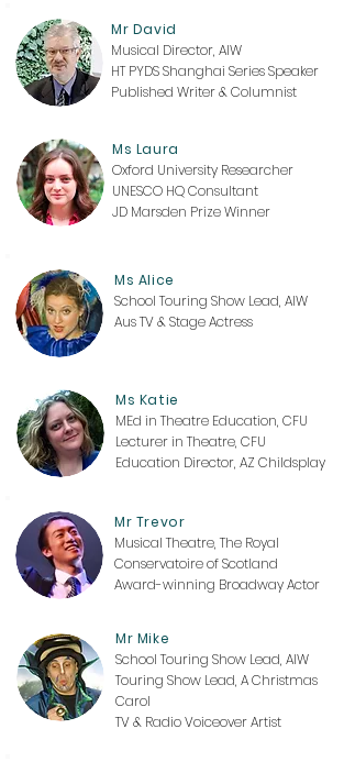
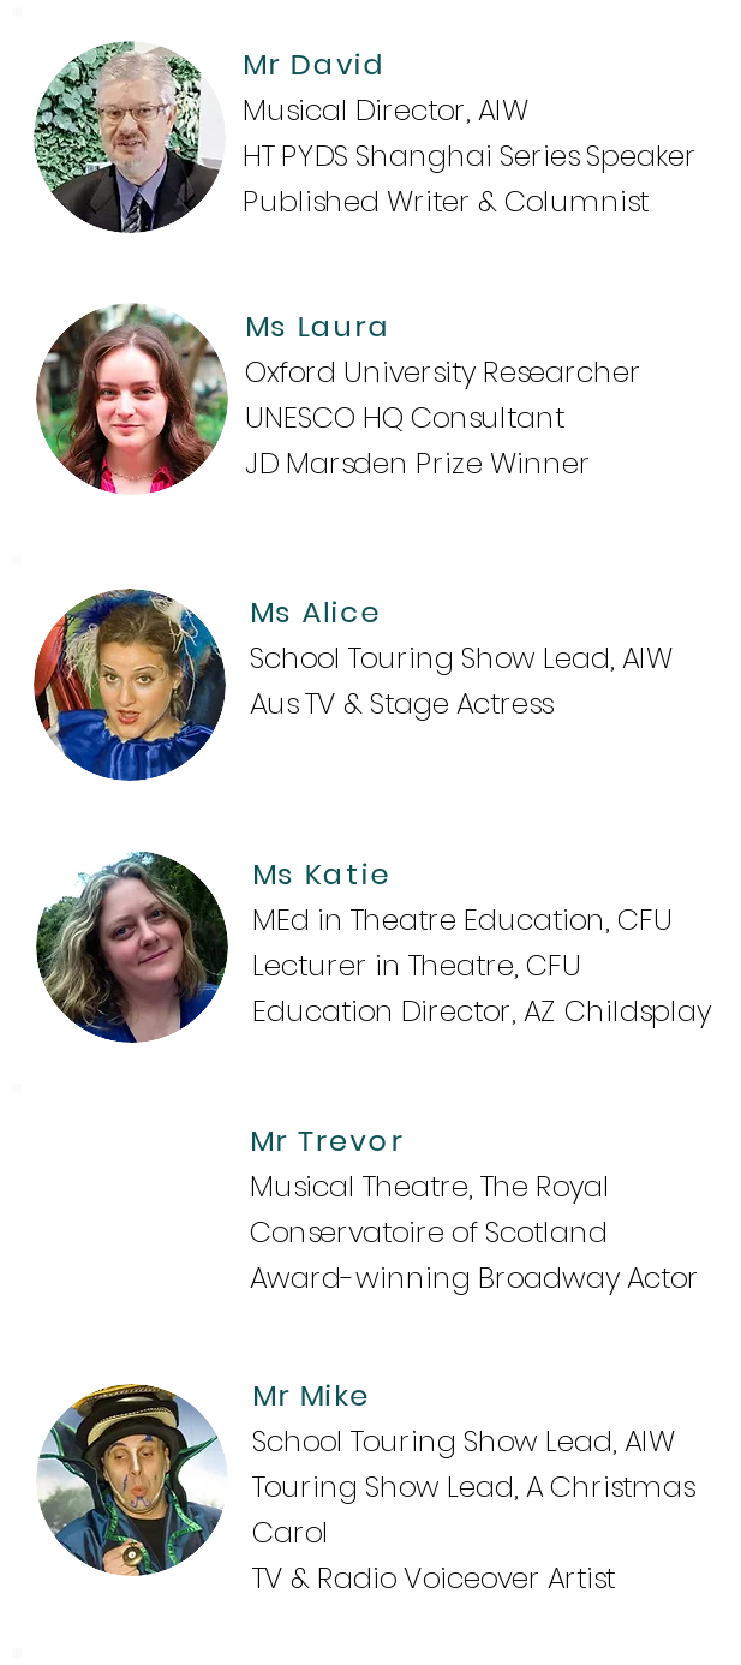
- [image]
